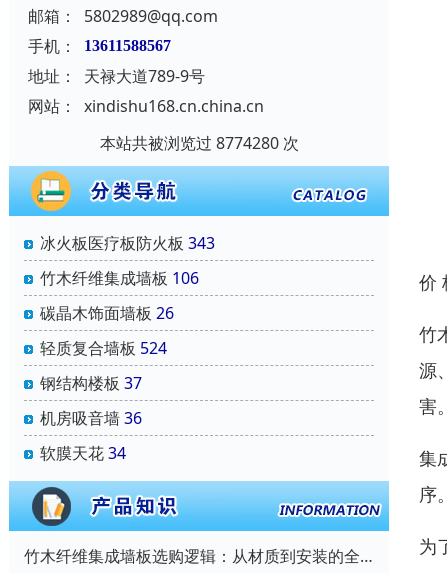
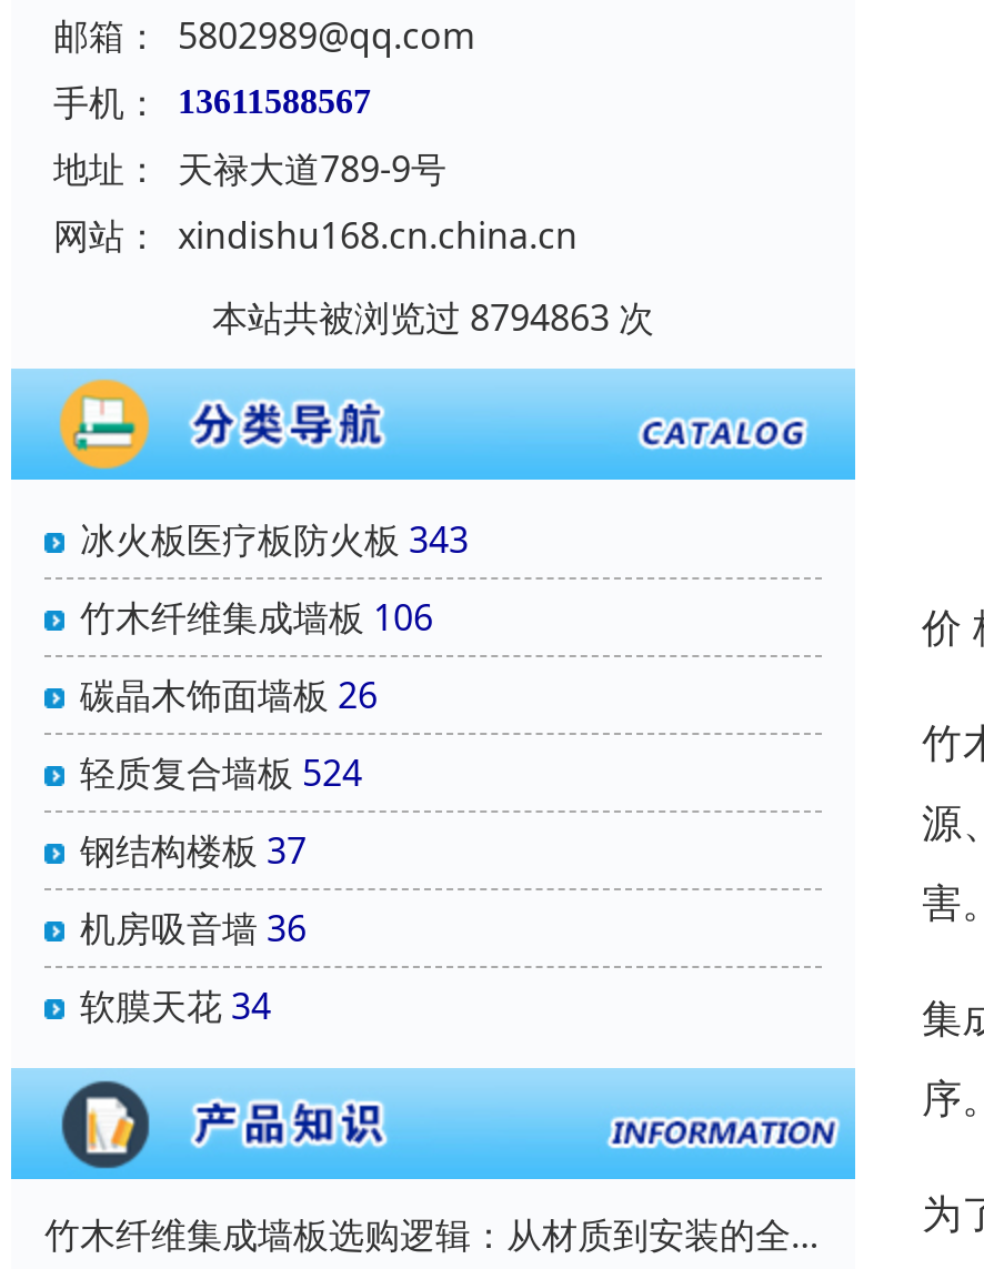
- 本站共被浏览过 8774280 次
+ 本站共被浏览过 8794863 次
